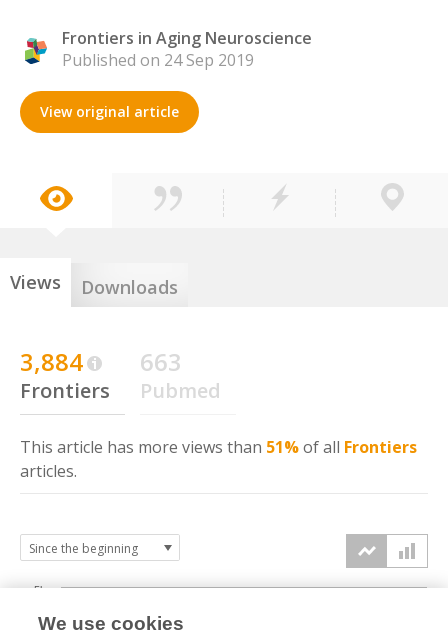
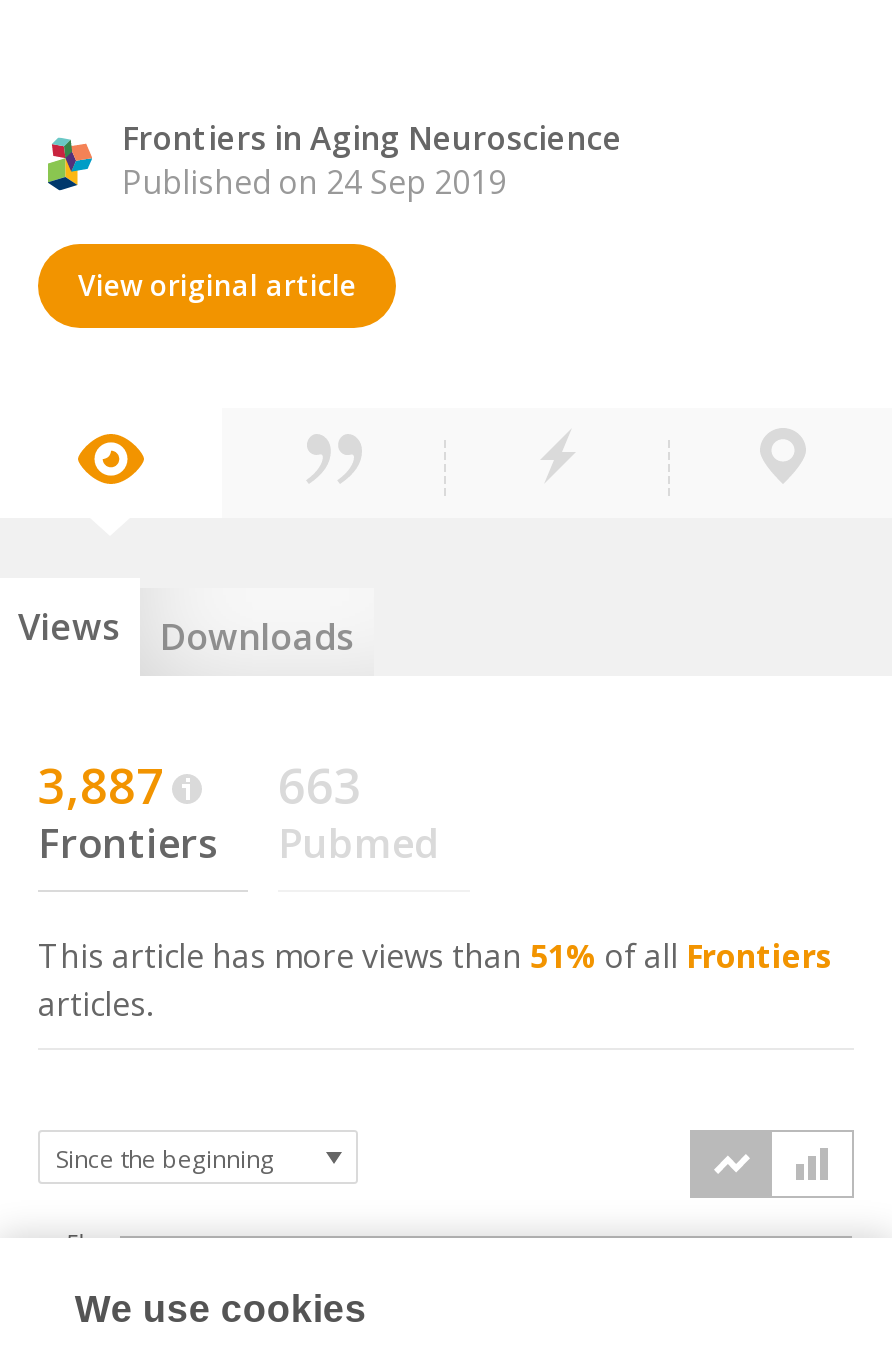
- 3,884
+ 3,887
